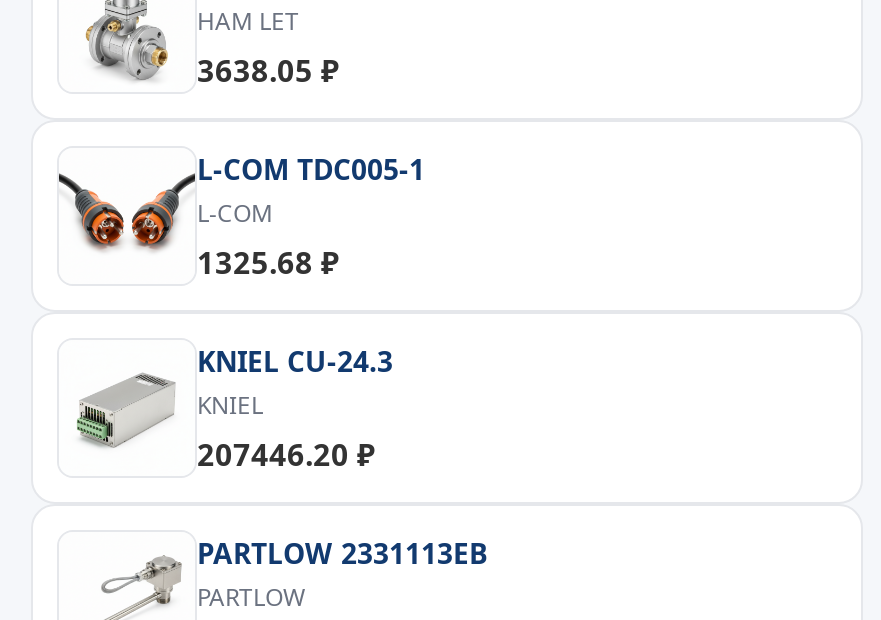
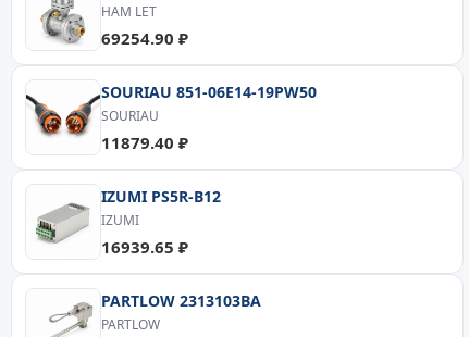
- 3638.05 ₽
+ 69254.90 ₽

- L-COM TDC005-1
- L-COM
- 1325.68 ₽
+ SOURIAU 851-06E14-19PW50
+ SOURIAU
+ 11879.40 ₽

- KNIEL CU-24.3
- KNIEL
- 207446.20 ₽
+ IZUMI PS5R-B12
+ IZUMI
+ 16939.65 ₽

- PARTLOW 2331113EB
+ PARTLOW 2313103BA
